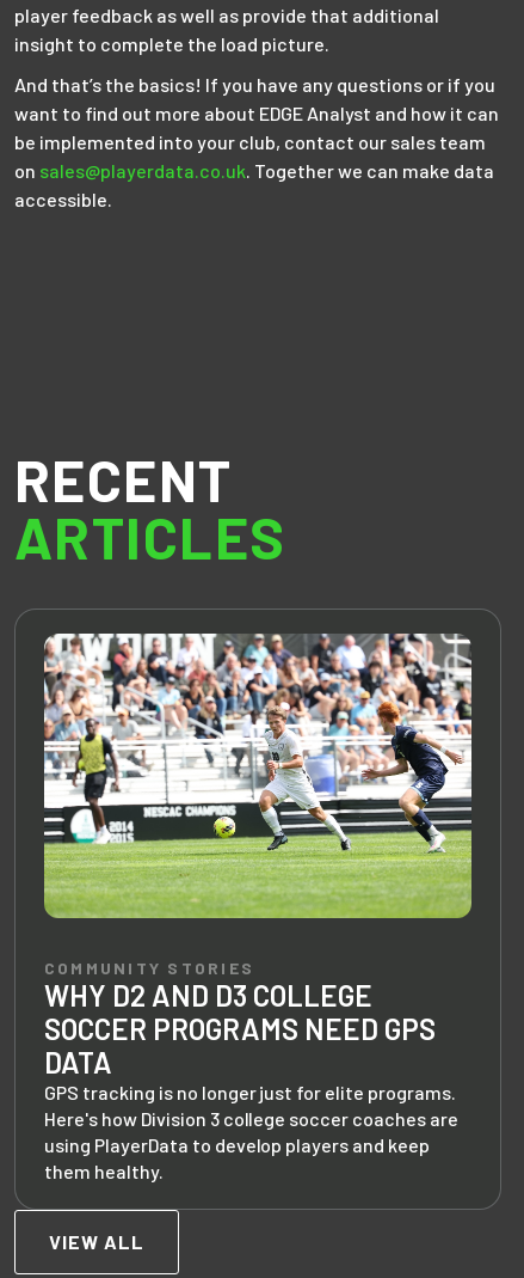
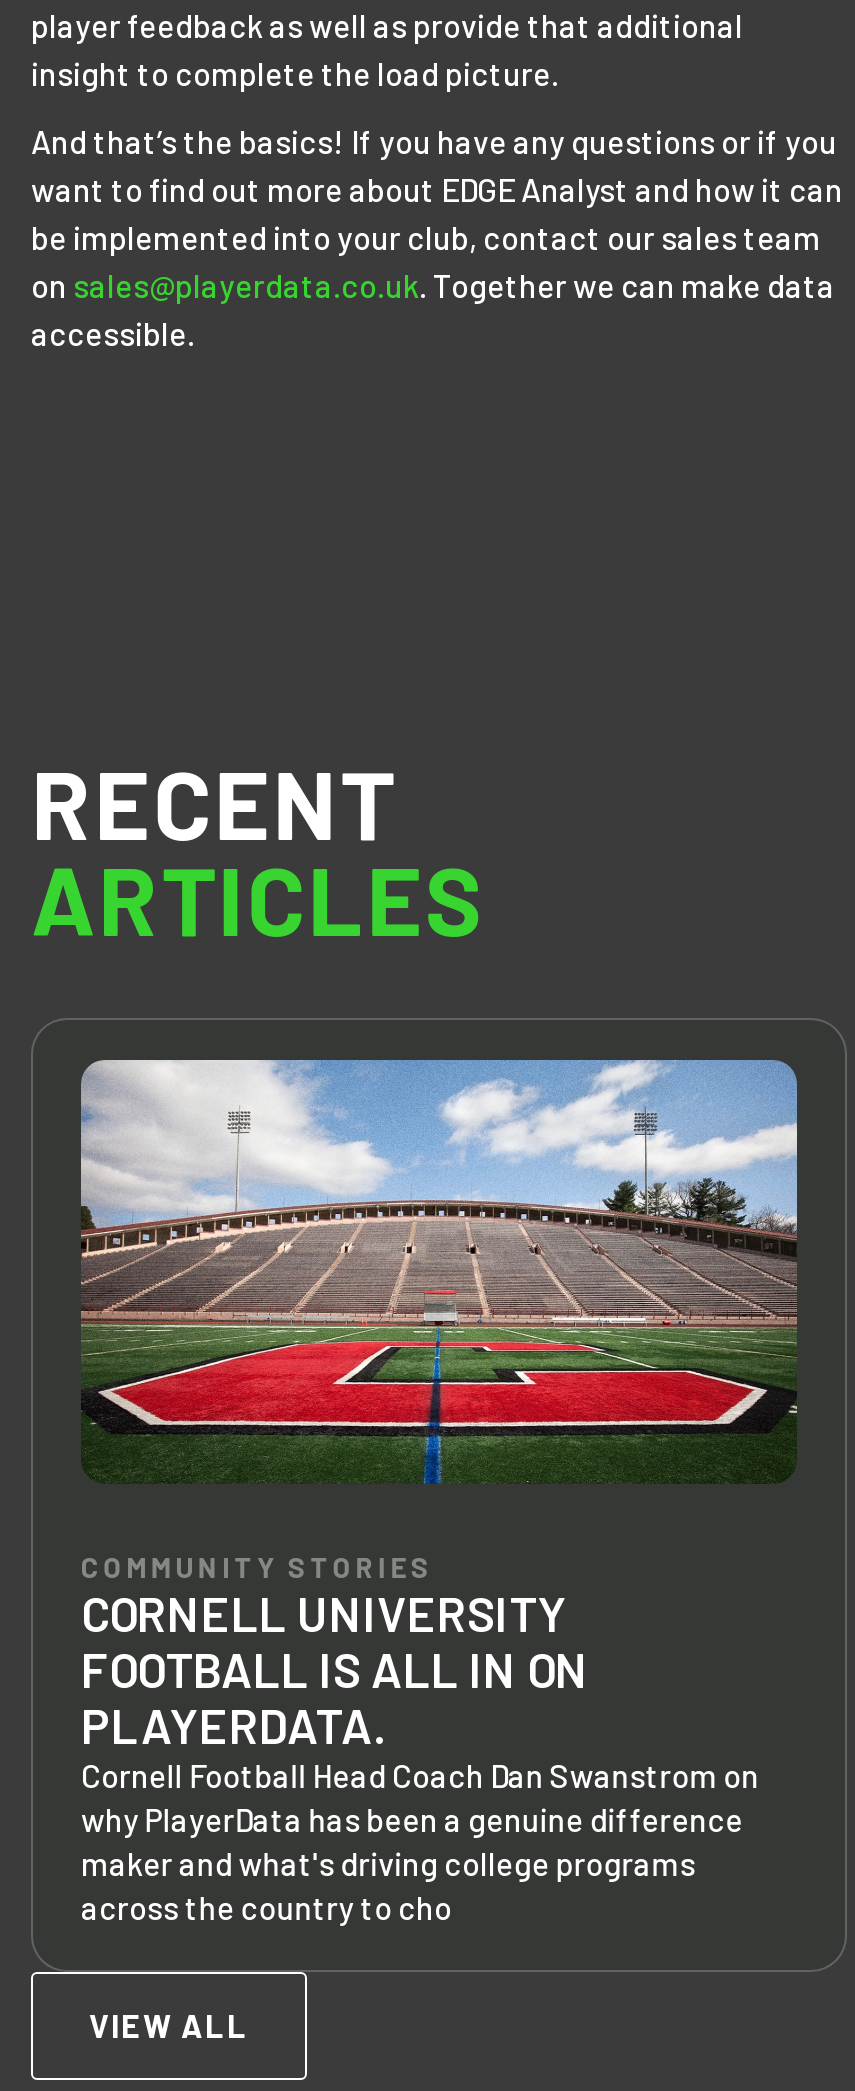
- [image]
+ [image]

- WHY D2 AND D3 COLLEGE
- SOCCER PROGRAMS NEED GPS
- DATA
- GPS tracking is no longer just for elite programs.
- Here's how Division 3 college soccer coaches are
- using PlayerData to develop players and keep
- them healthy.
+ CORNELL UNIVERSITY
+ FOOTBALL IS ALL IN ON
+ PLAYERDATA.
+ Cornell Football Head Coach Dan Swanstrom on
+ why PlayerData has been a genuine difference
+ maker and what's driving college programs
+ across the country to cho
